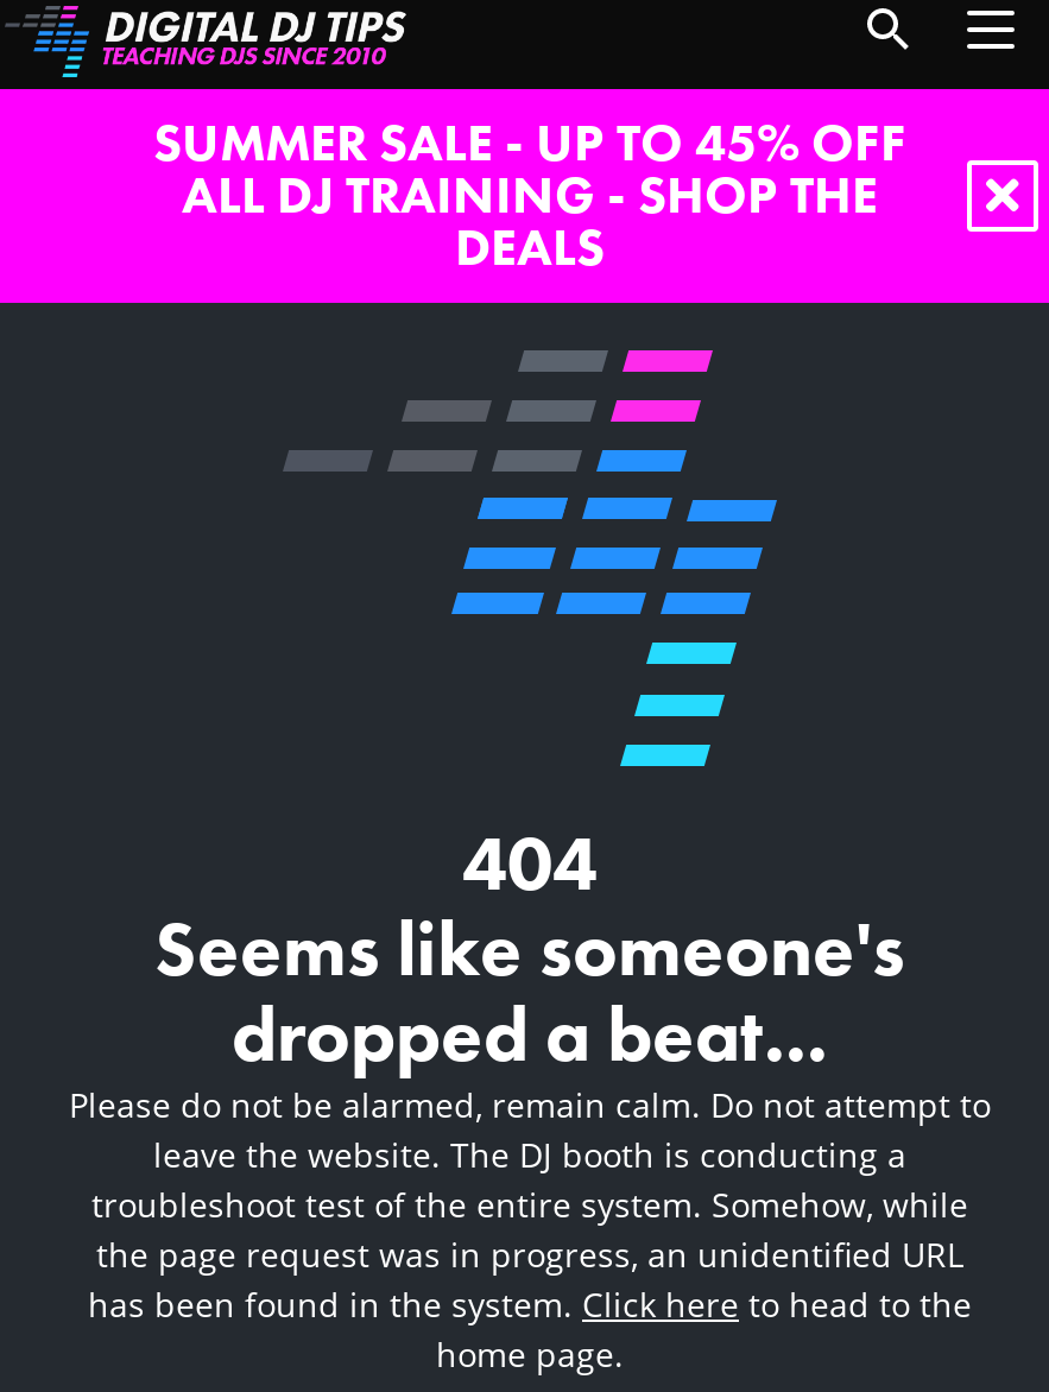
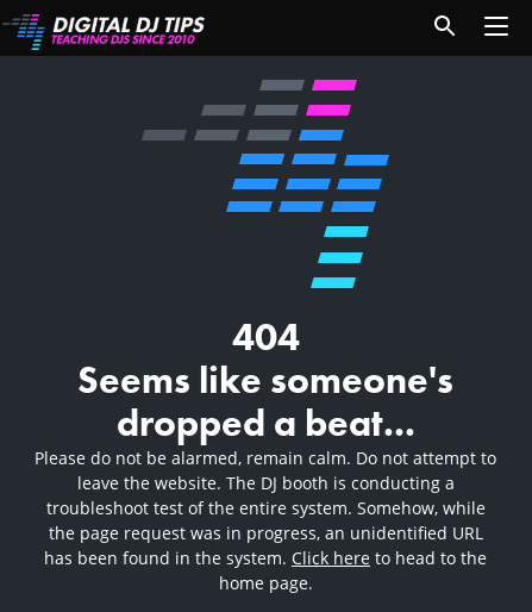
- SUMMER SALE - UP TO 45% OFF
- ALL DJ TRAINING - SHOP THE
- DEALS
